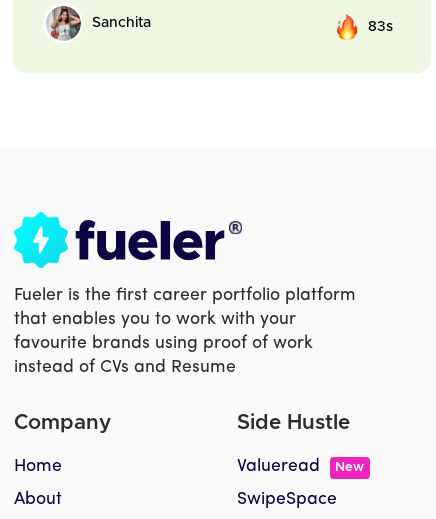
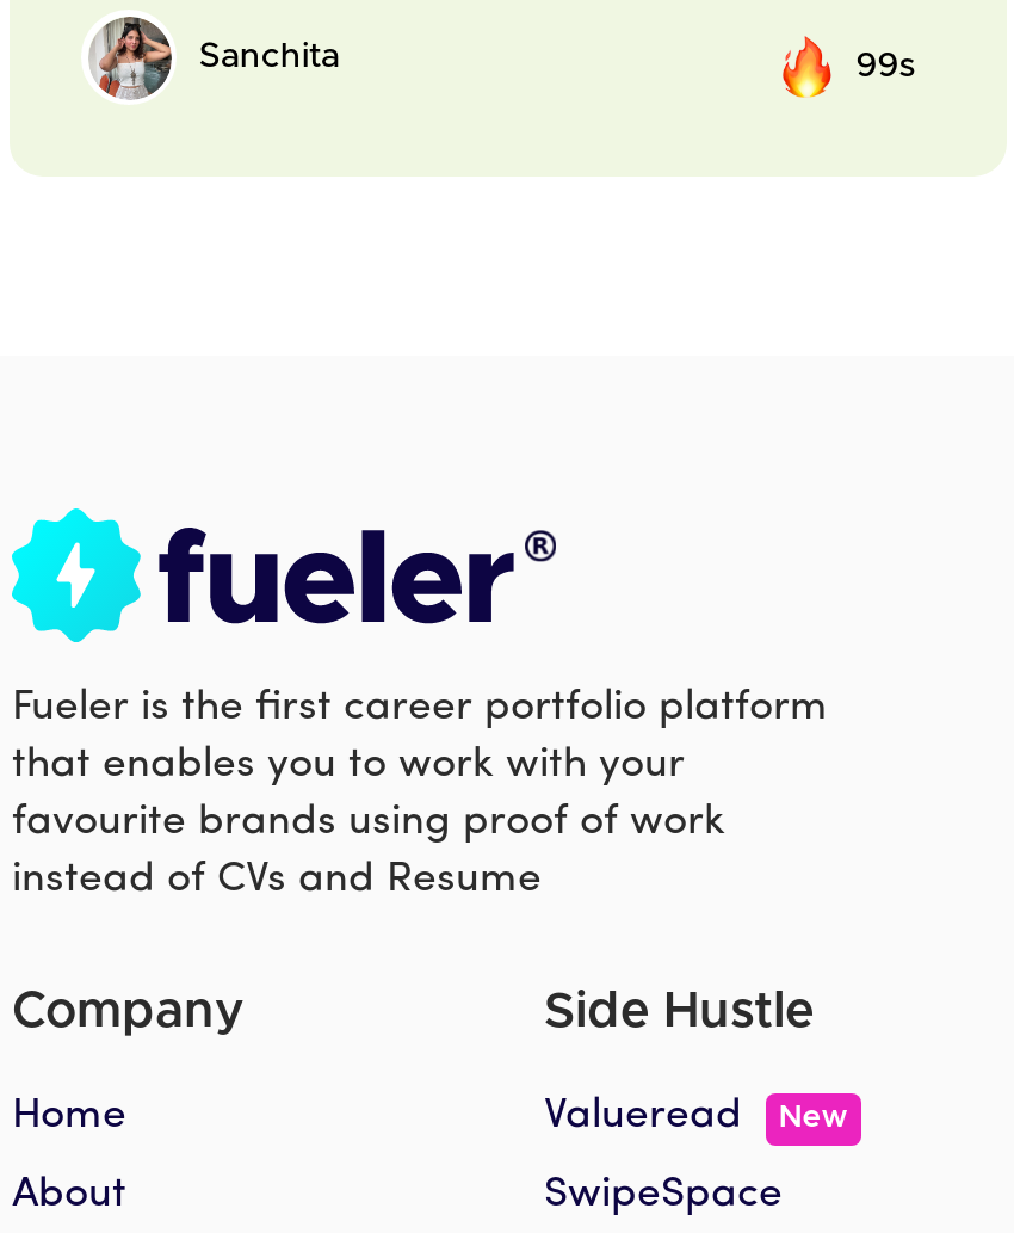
- 83s
+ 99s
